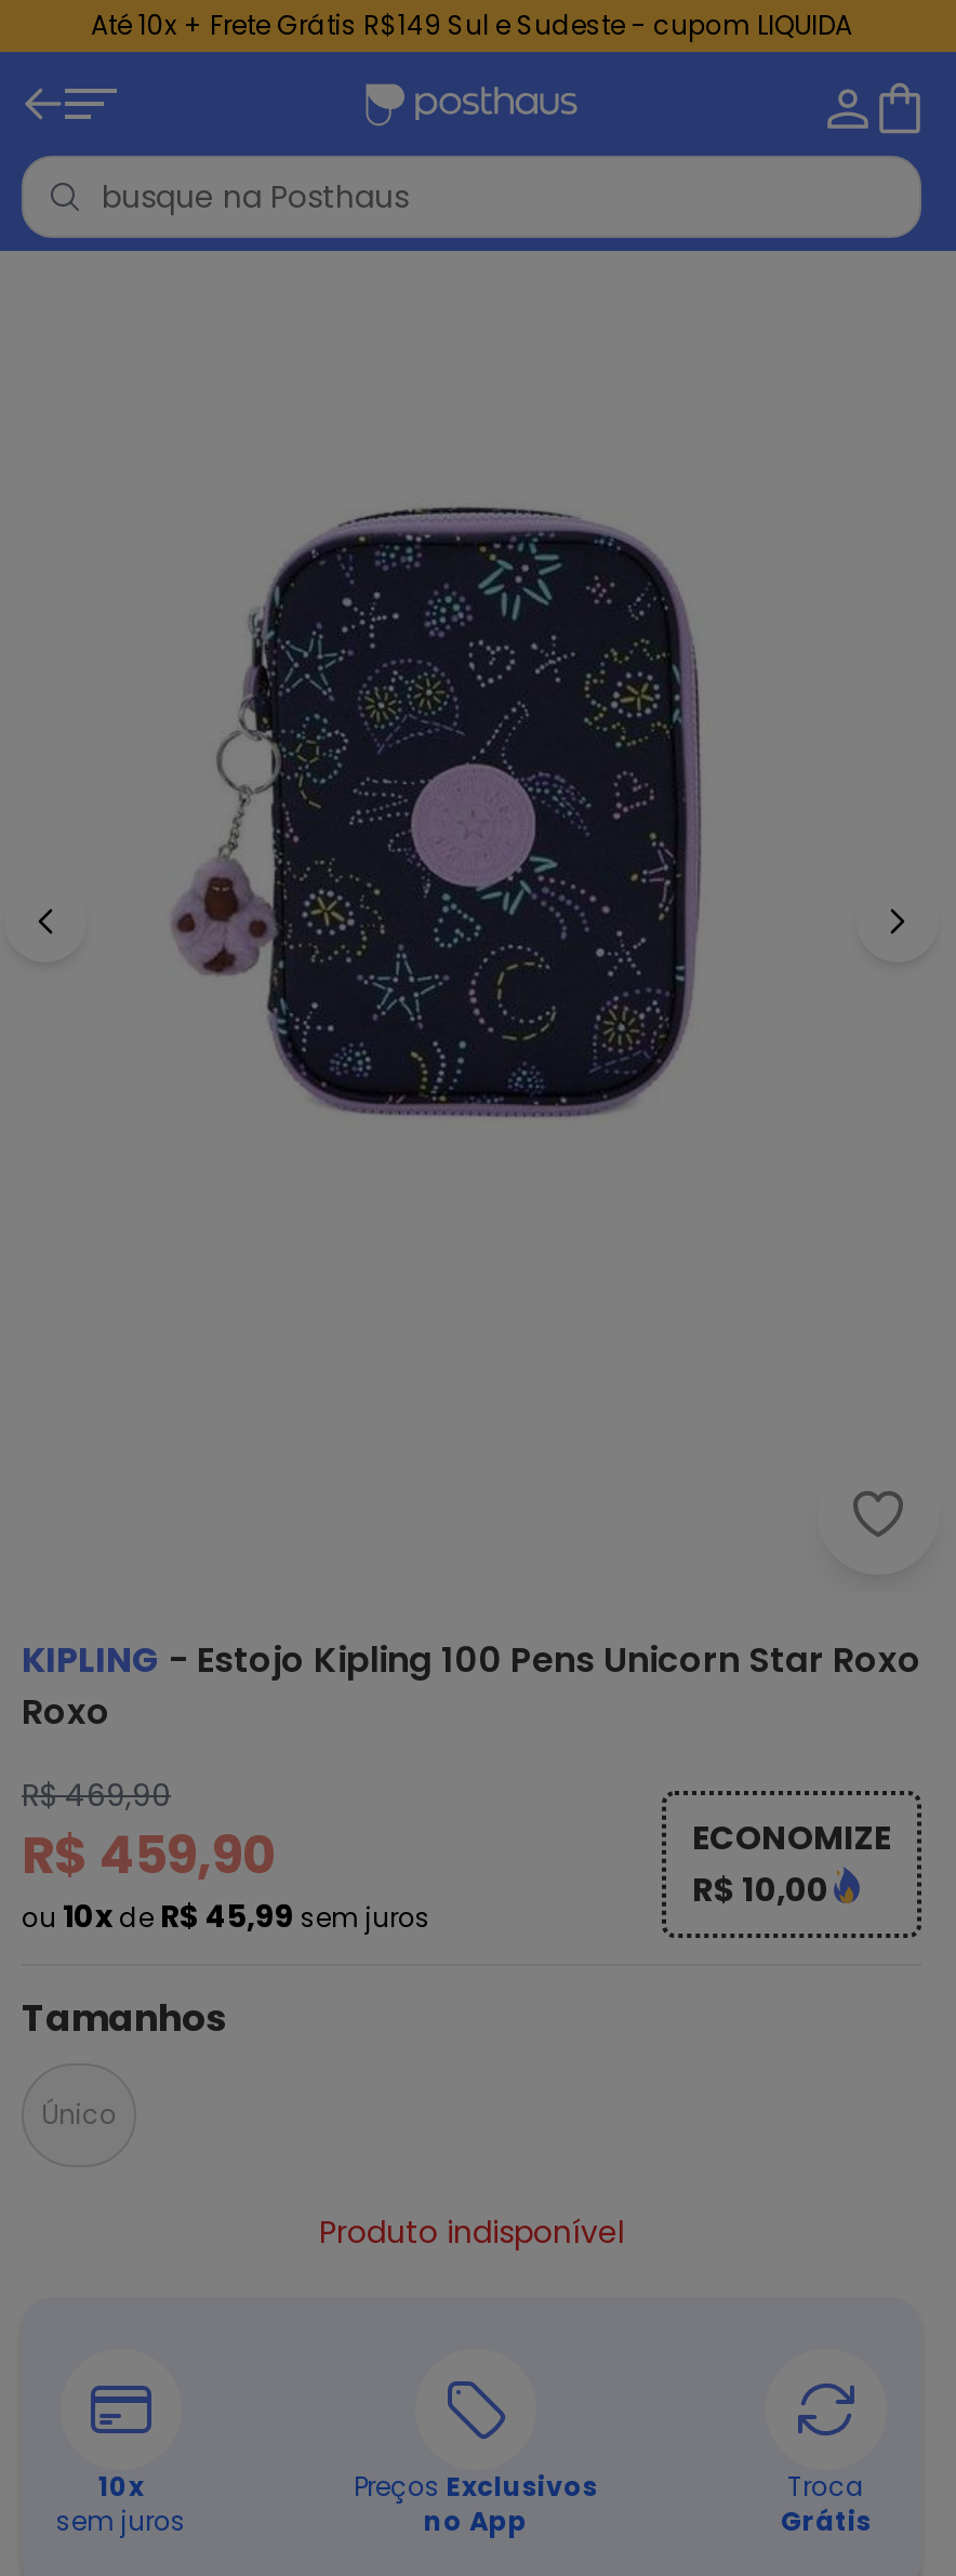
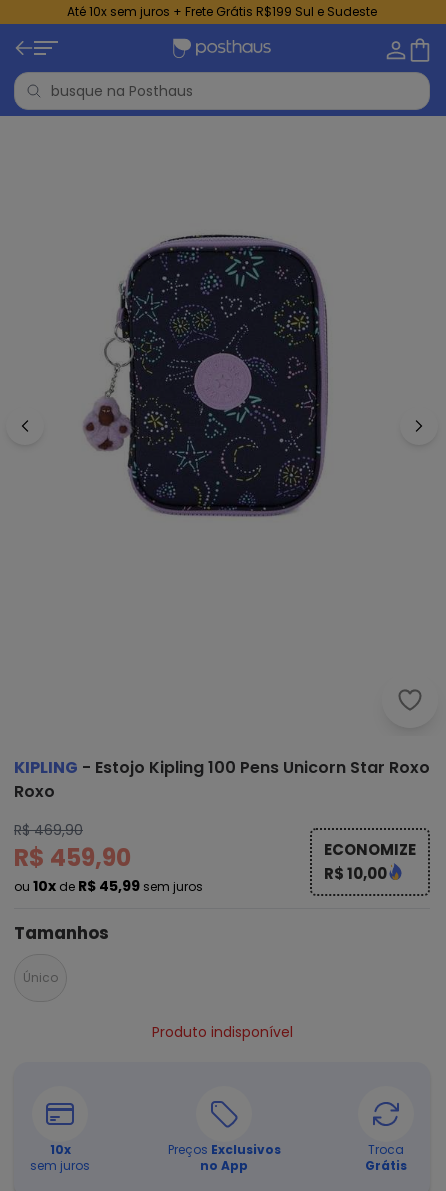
- Até 10x + Frete Grátis R$149 Sul e Sudeste - cupom LIQUIDA
+ Até 10x sem juros + Frete Grátis R$199 Sul e Sudeste
